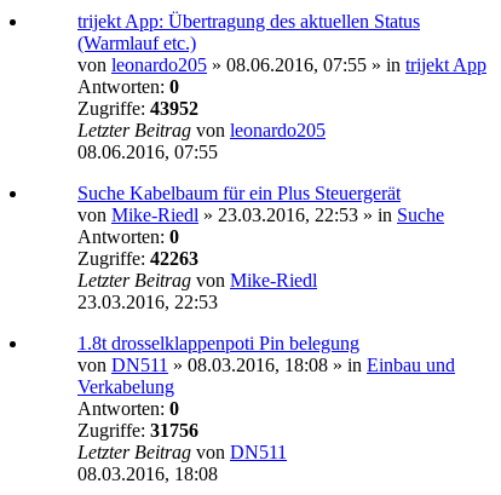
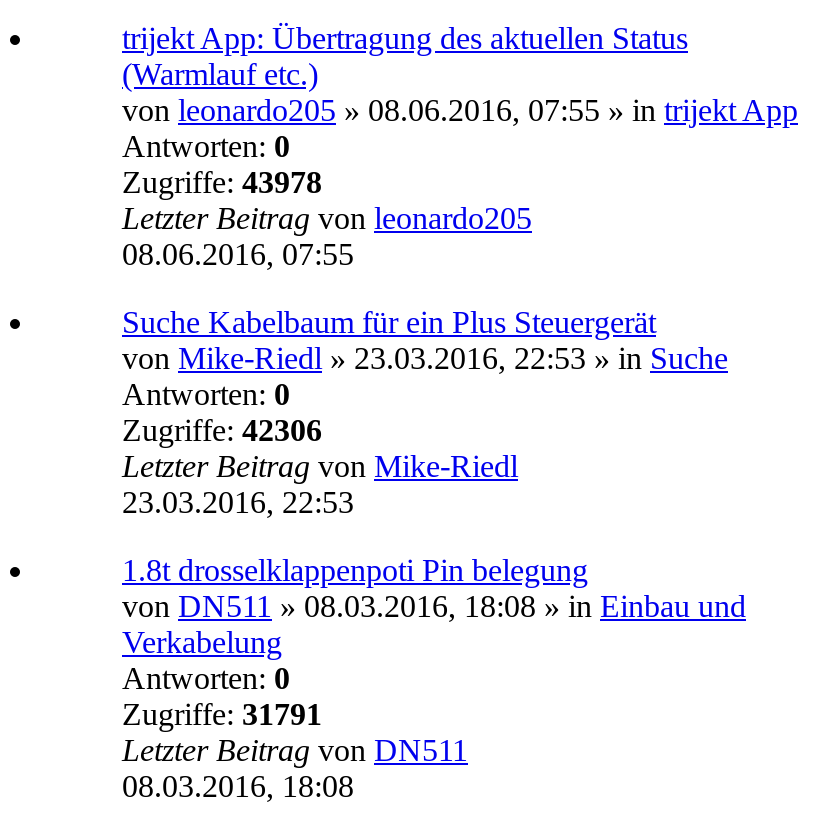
- Zugriffe: 43952
+ Zugriffe: 43978

- Zugriffe: 42263
+ Zugriffe: 42306

- Zugriffe: 31756
+ Zugriffe: 31791
